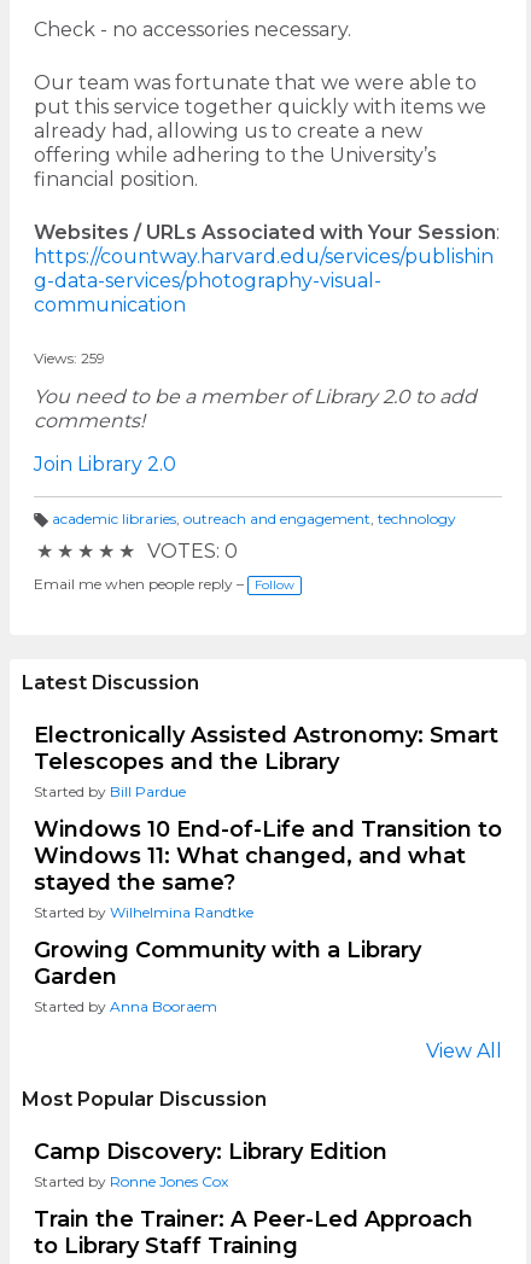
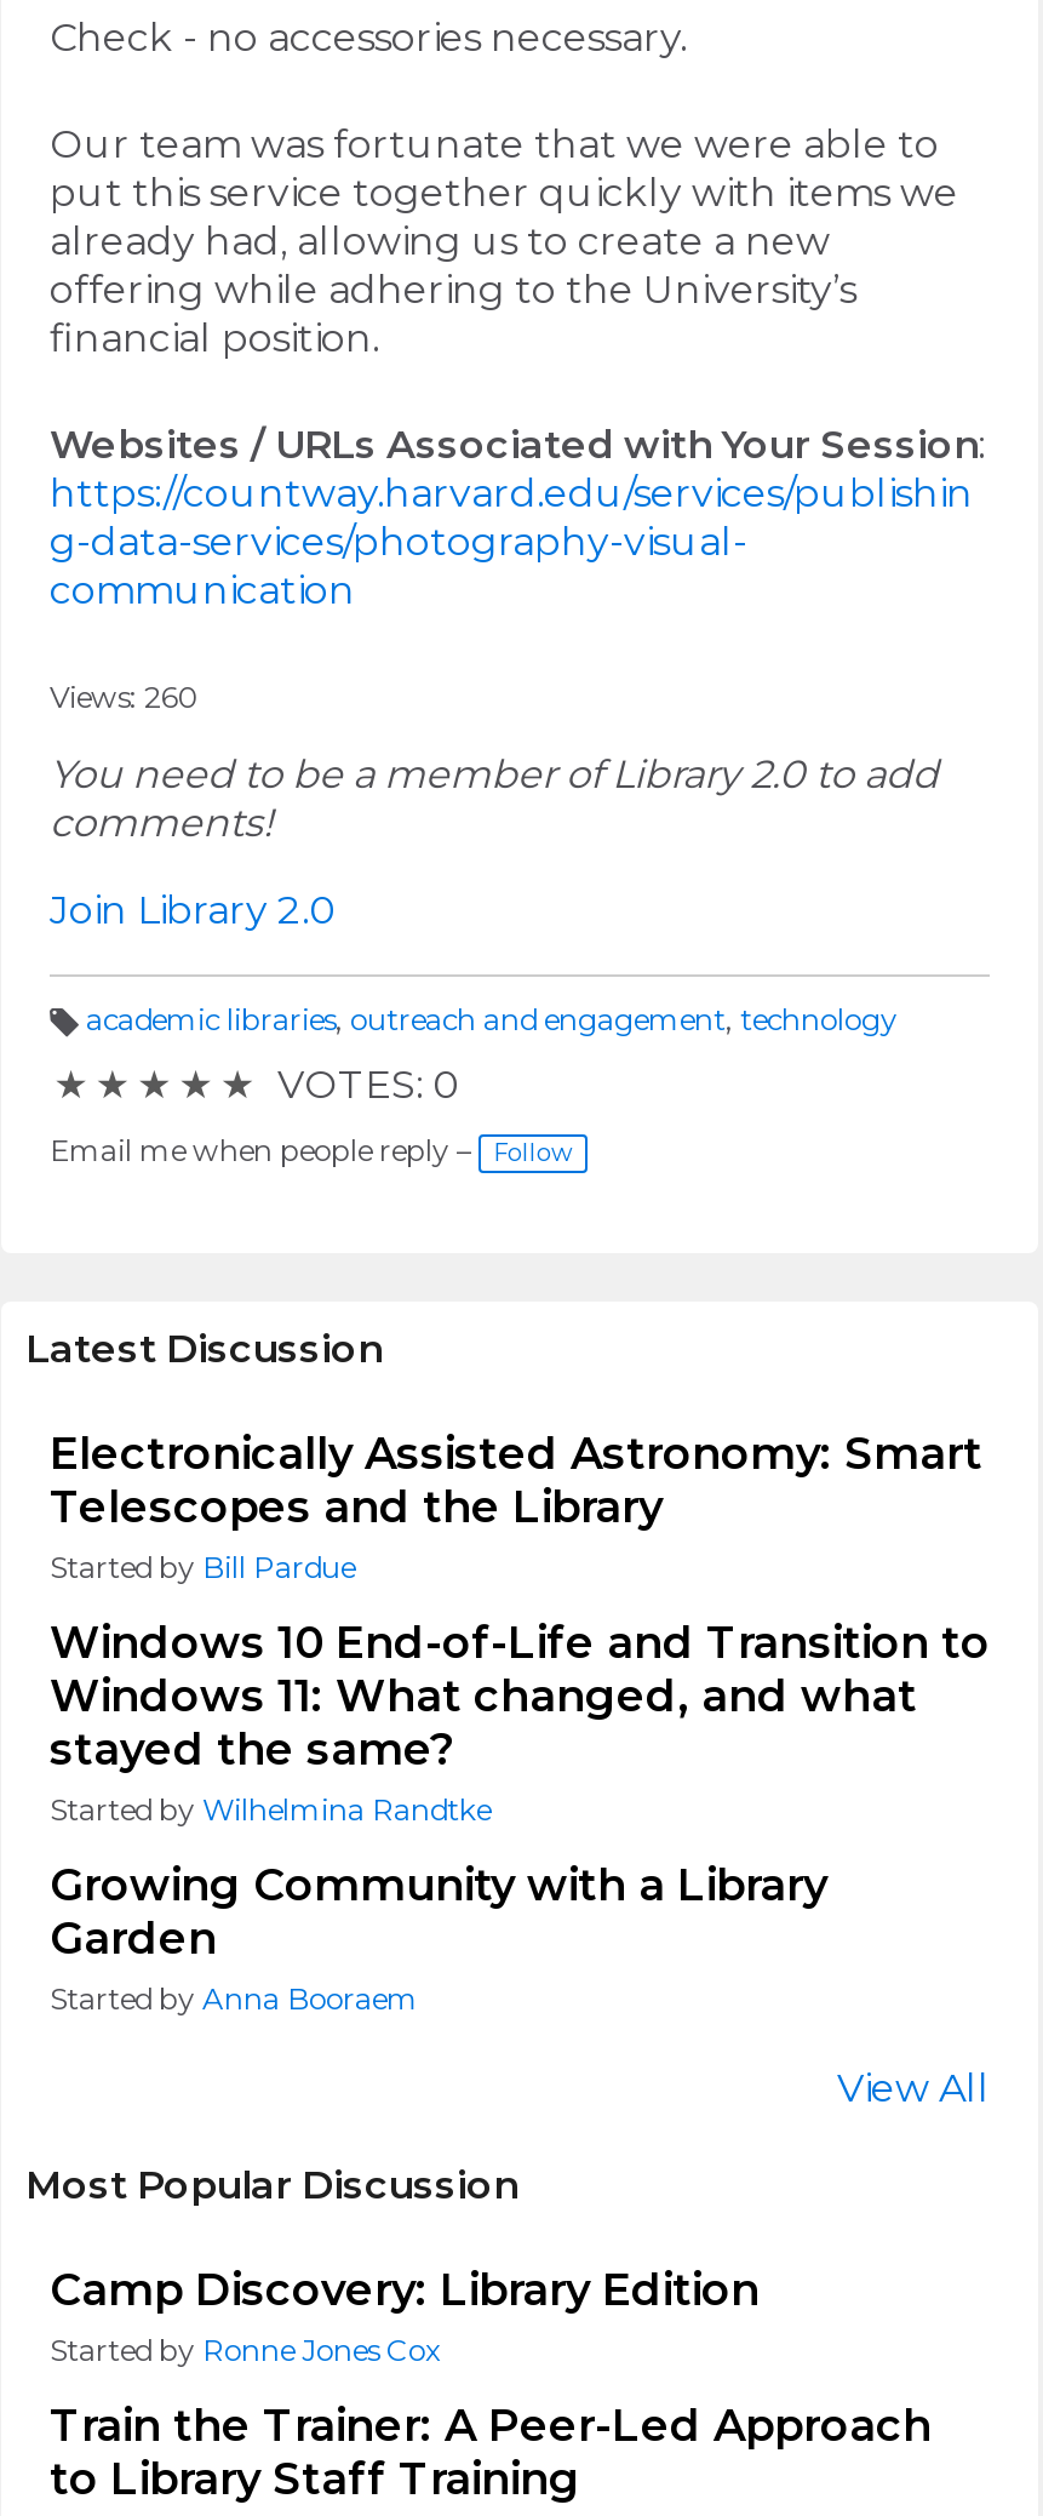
- Views: 259
+ Views: 260
